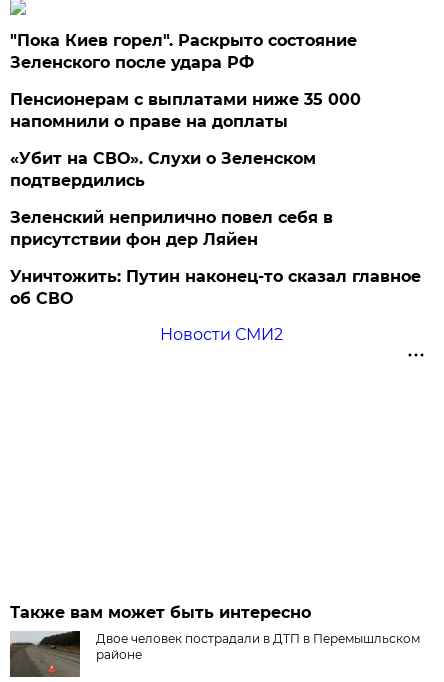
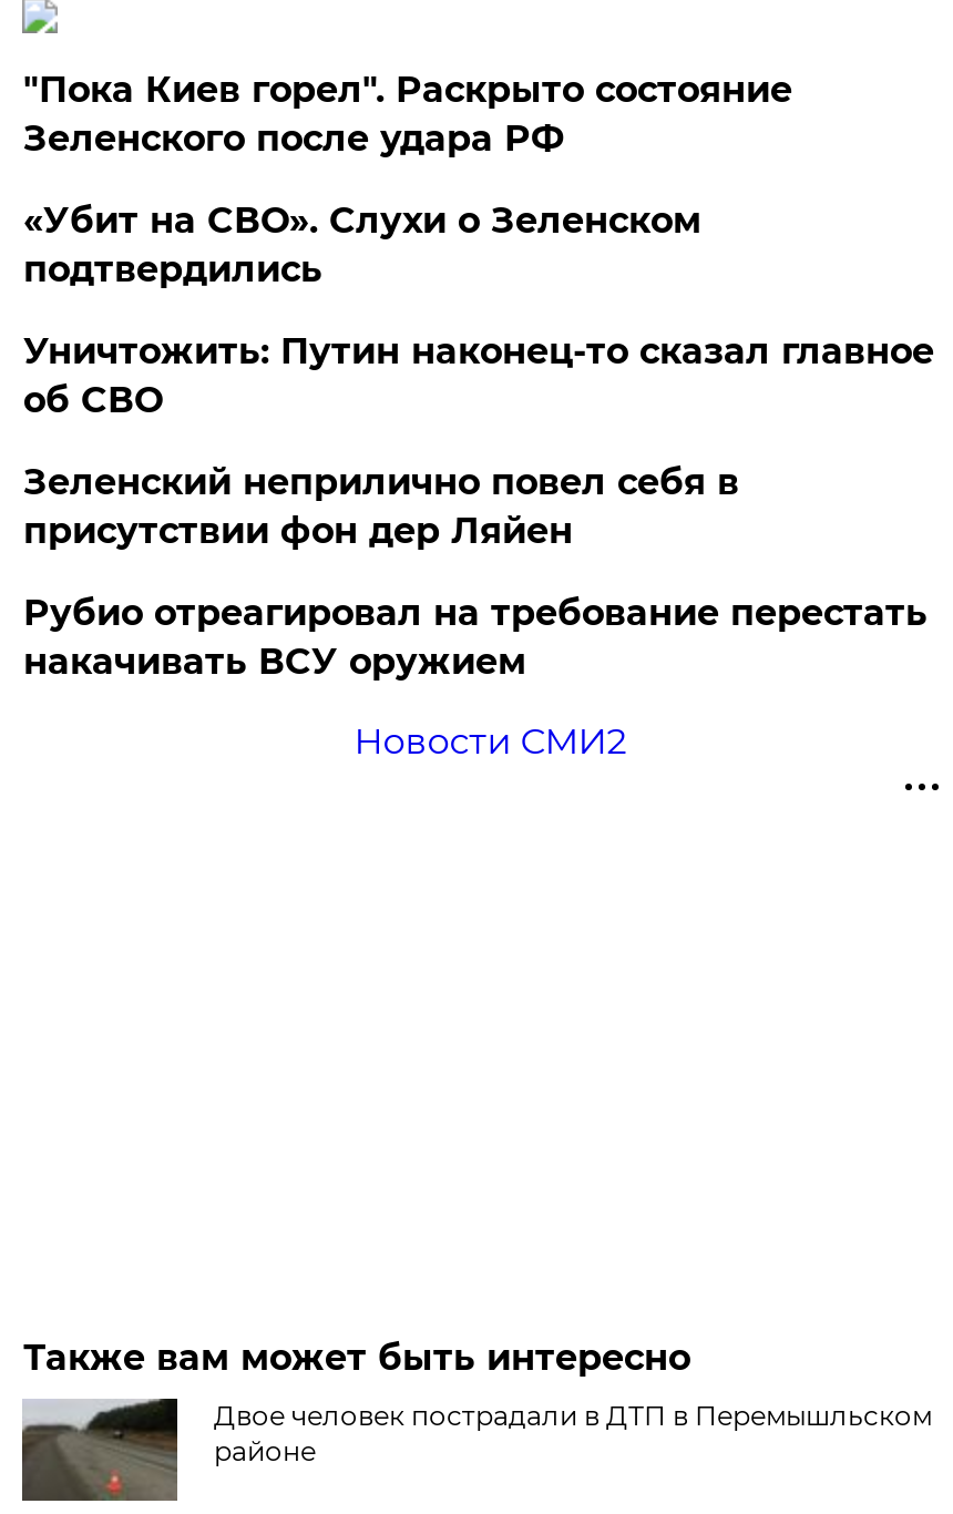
- Пенсионерам с выплатами ниже 35 000
- напомнили о праве на доплаты

moved up: «Убит на СВО». Слухи о Зеленском | подтвердились

+ Рубио отреагировал на требование перестать
+ накачивать ВСУ оружием

moved up: Уничтожить: Путин наконец-то сказал главное | об СВО
